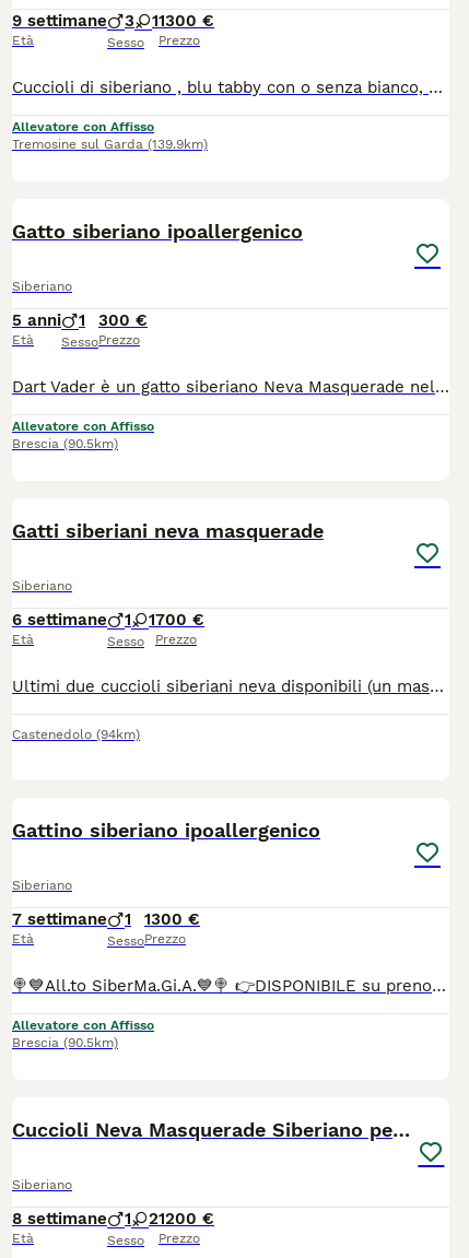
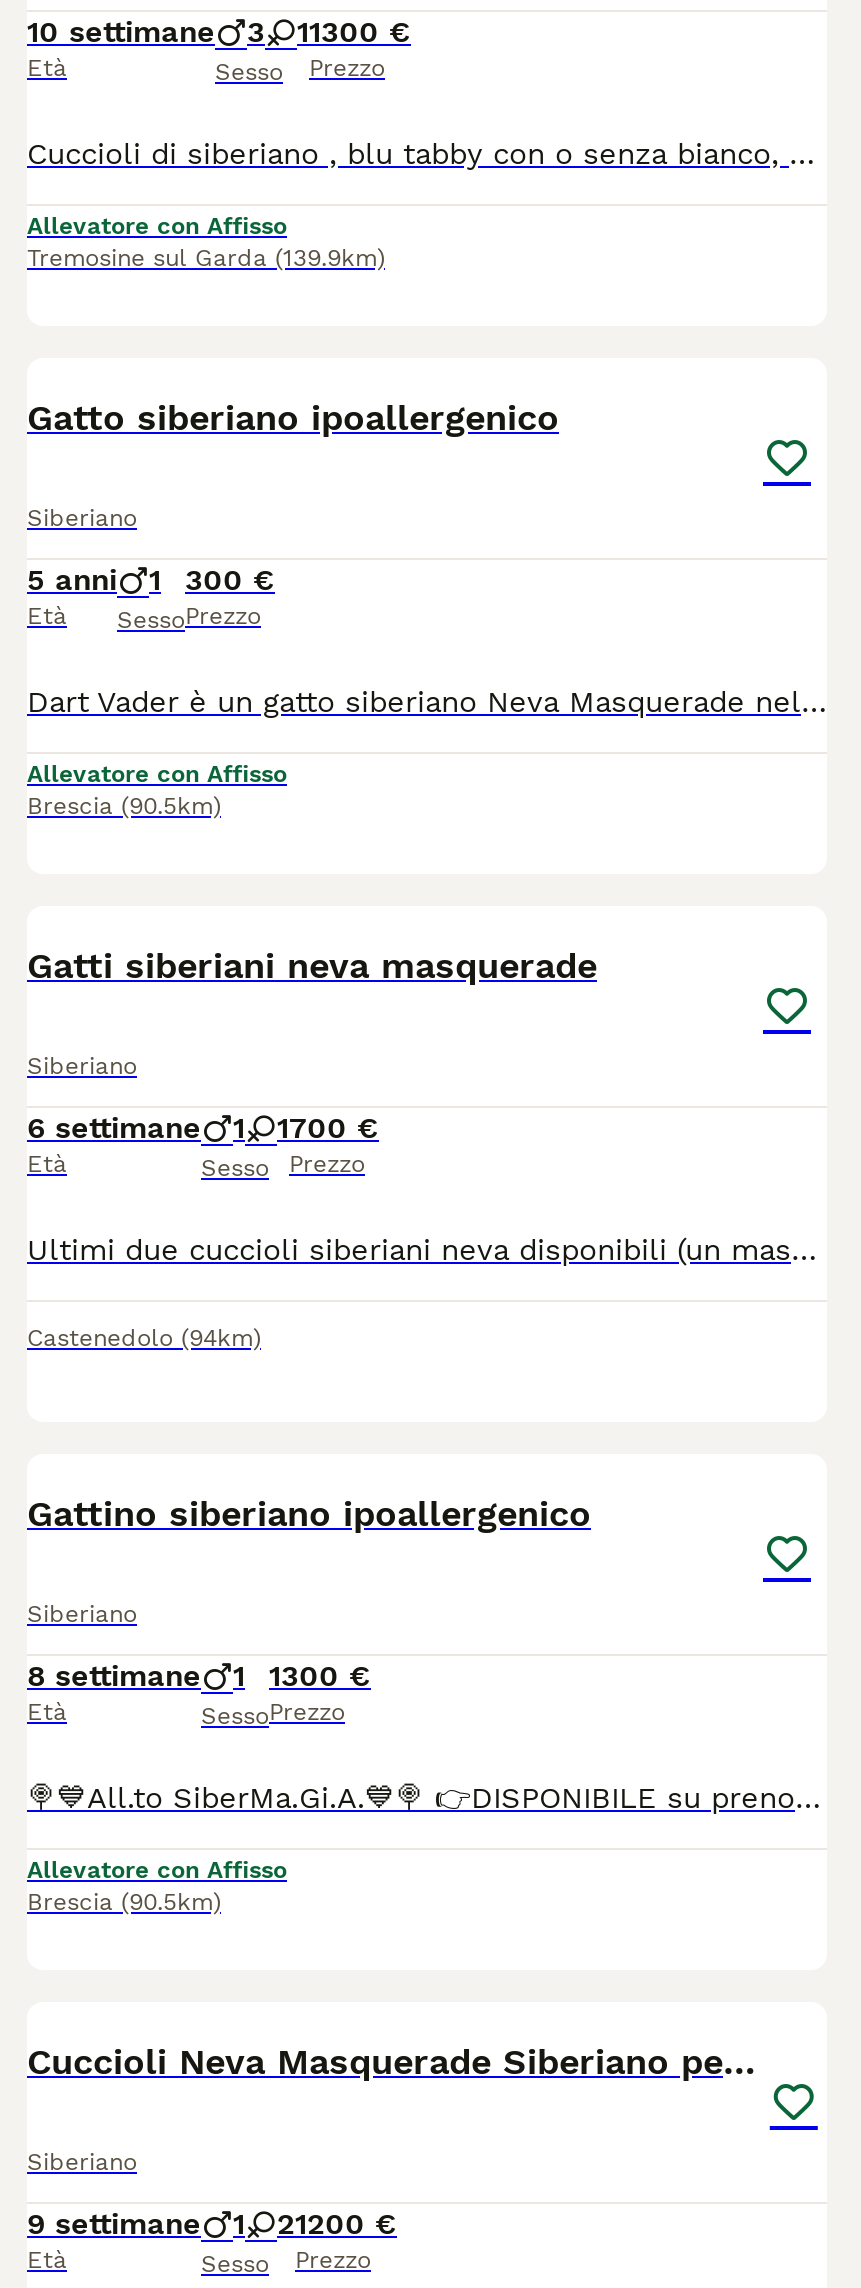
- 9 settimane
+ 10 settimane

- 7 settimane 1 1300 €
+ 8 settimane 1 1300 €

- 8 settimane 1 2 1200 €
+ 9 settimane 1 2 1200 €
